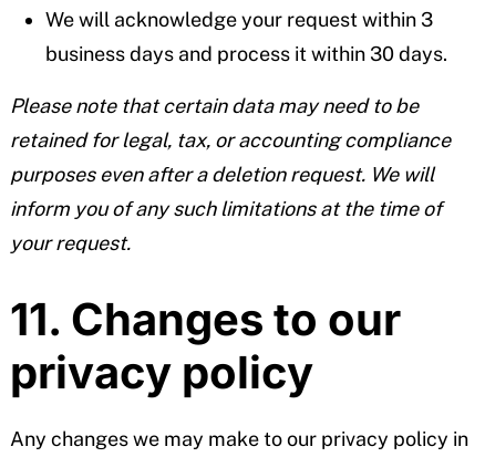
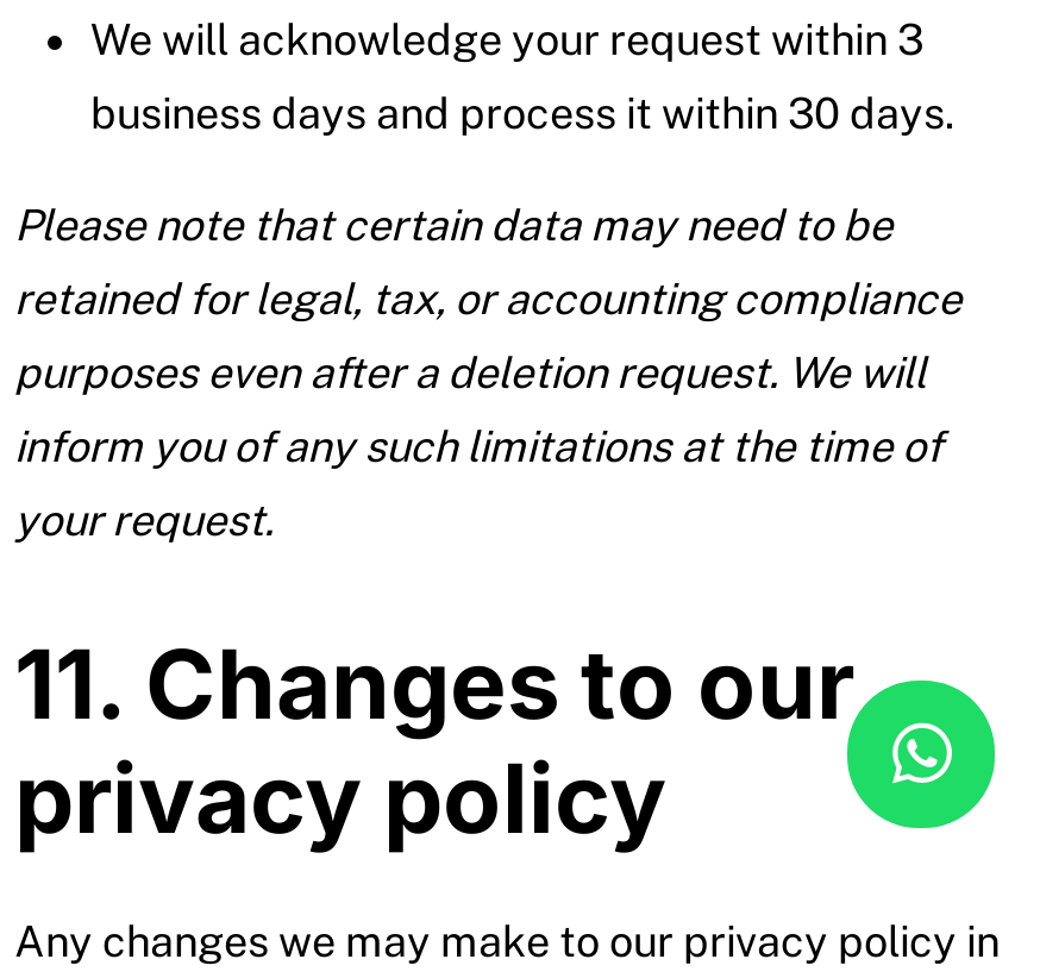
+ [image]
